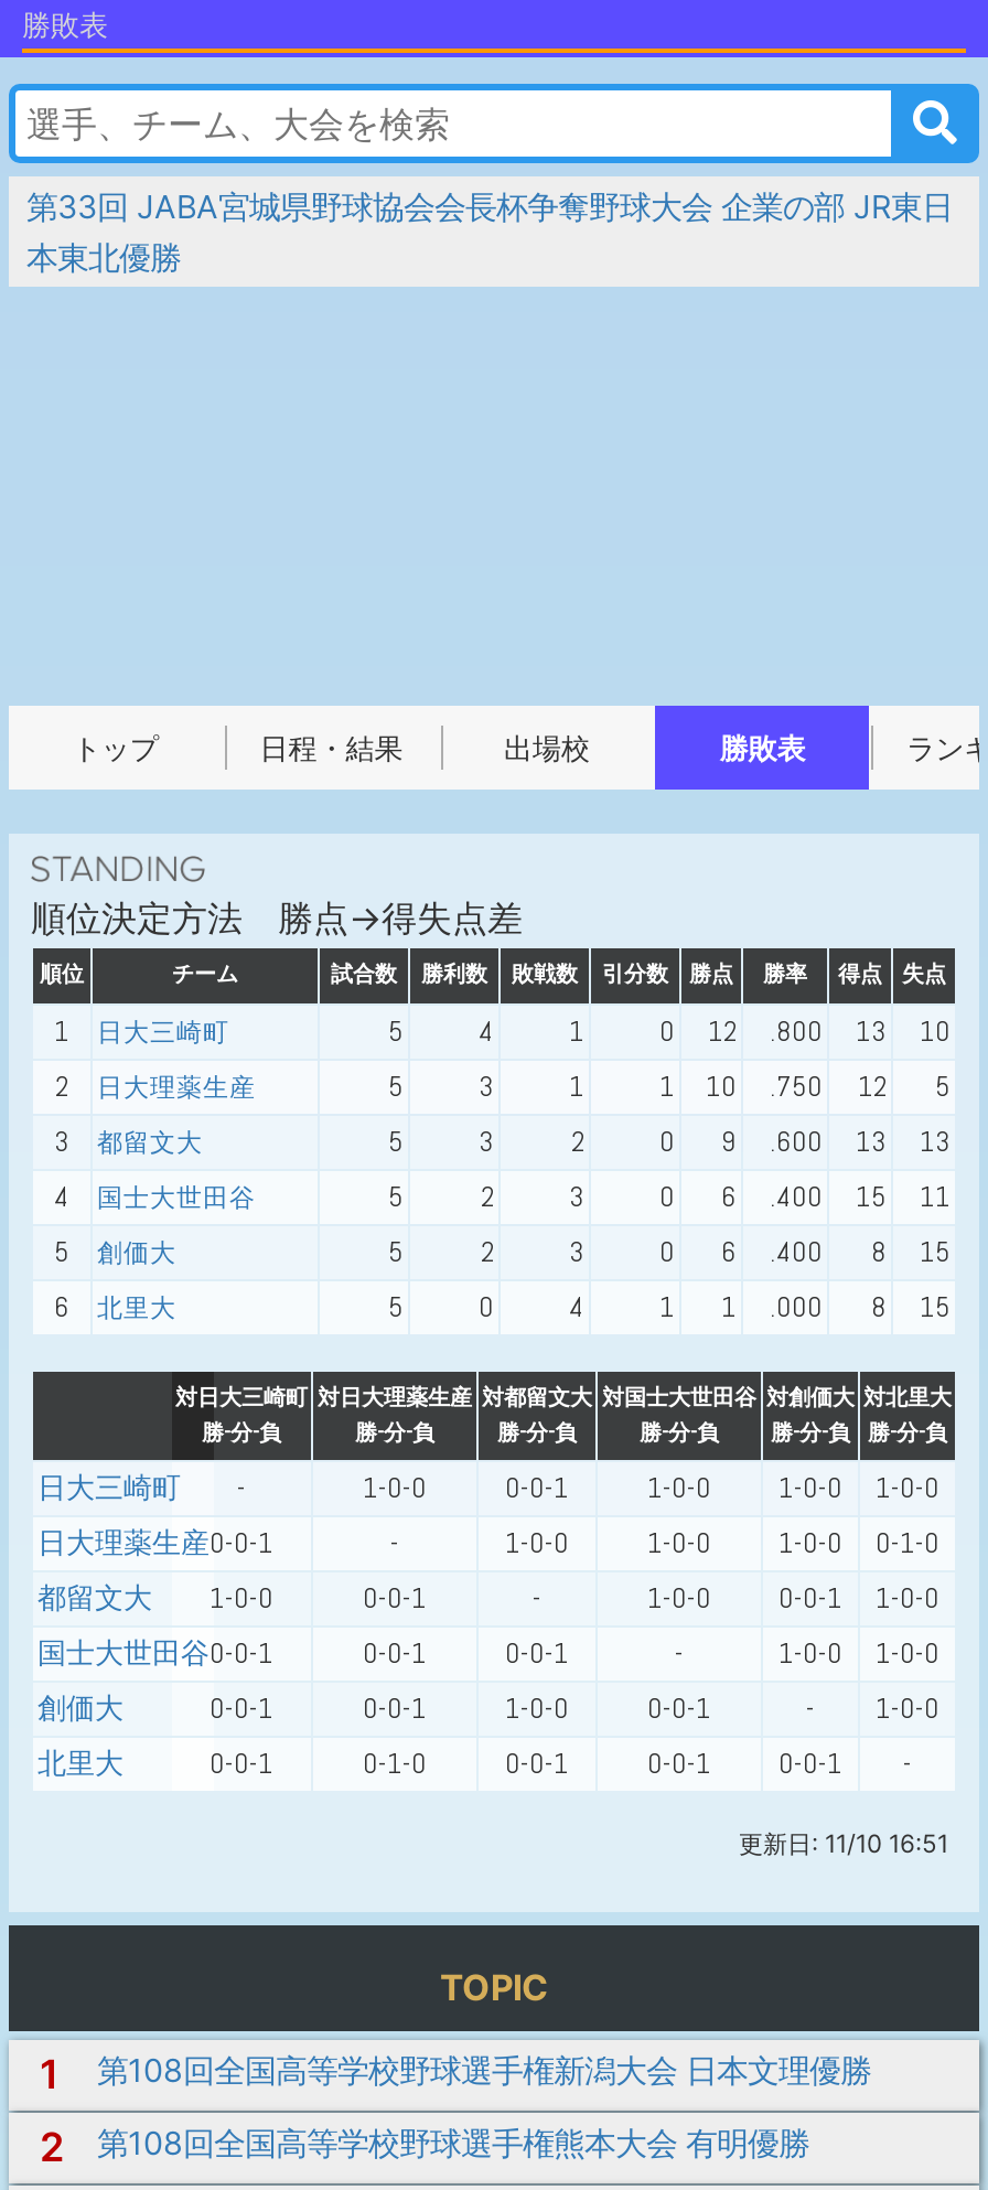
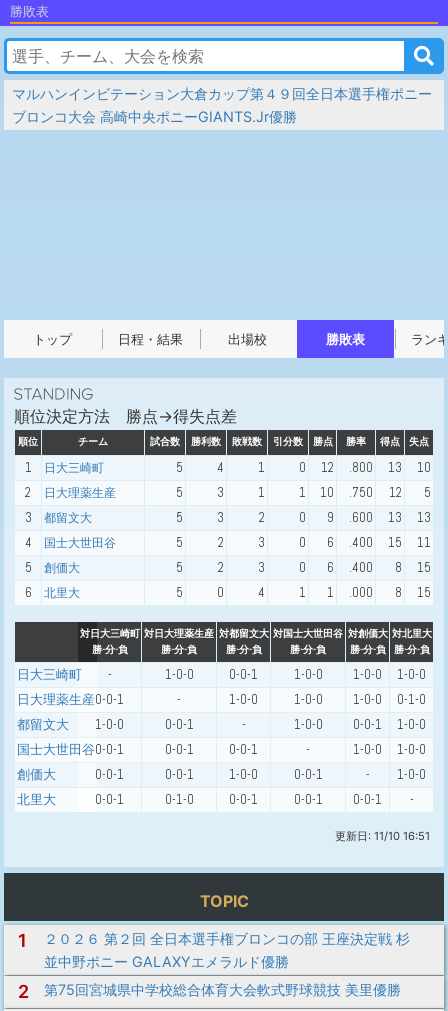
- 第33回 JABA宮城県野球協会会長杯争奪野球大会 企業の部 JR東日
- 本東北優勝
+ マルハンインビテーション大倉カップ第４９回全日本選手権ポニー
+ ブロンコ大会 高崎中央ポニーGIANTS.Jr優勝

- 第108回全国高等学校野球選手権新潟大会 日本文理優勝
+ ２０２６ 第２回 全日本選手権ブロンコの部 王座決定戦 杉
+ 並中野ポニー GALAXYエメラルド優勝

- 第108回全国高等学校野球選手権熊本大会 有明優勝
+ 第75回宮城県中学校総合体育大会軟式野球競技 美里優勝
